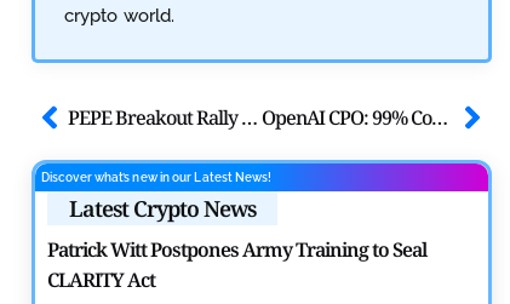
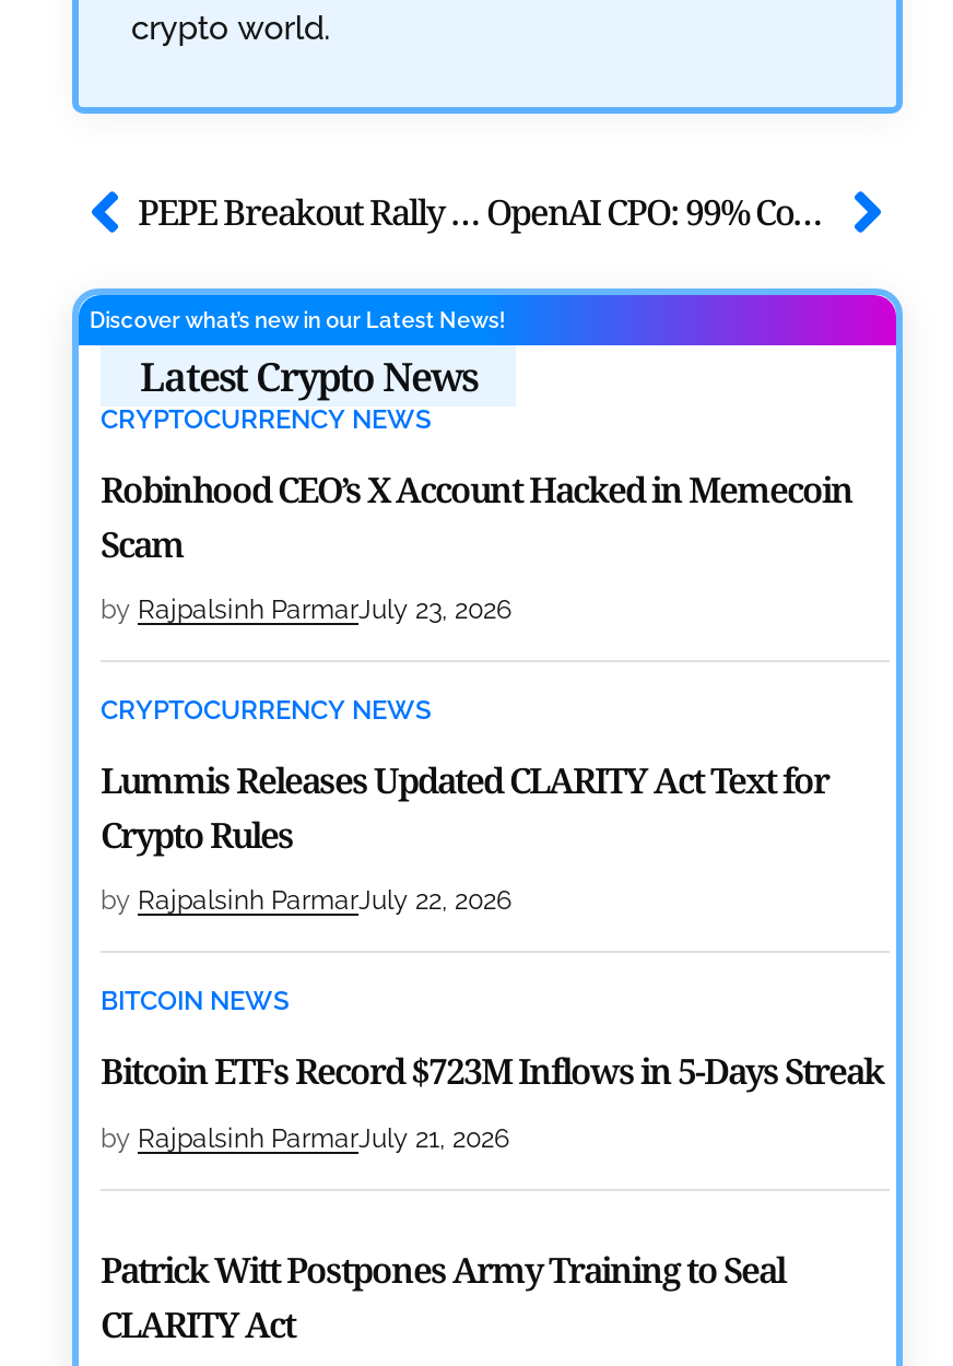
+ CRYPTOCURRENCY NEWS
+ Robinhood CEO’s X Account Hacked in Memecoin
+ Scam
+ by Rajpalsinh ParmarJuly 23, 2026
+ CRYPTOCURRENCY NEWS
+ Lummis Releases Updated CLARITY Act Text for
+ Crypto Rules
+ by Rajpalsinh ParmarJuly 22, 2026
+ BITCOIN NEWS
+ Bitcoin ETFs Record $723M Inflows in 5-Days Streak
+ by Rajpalsinh ParmarJuly 21, 2026
